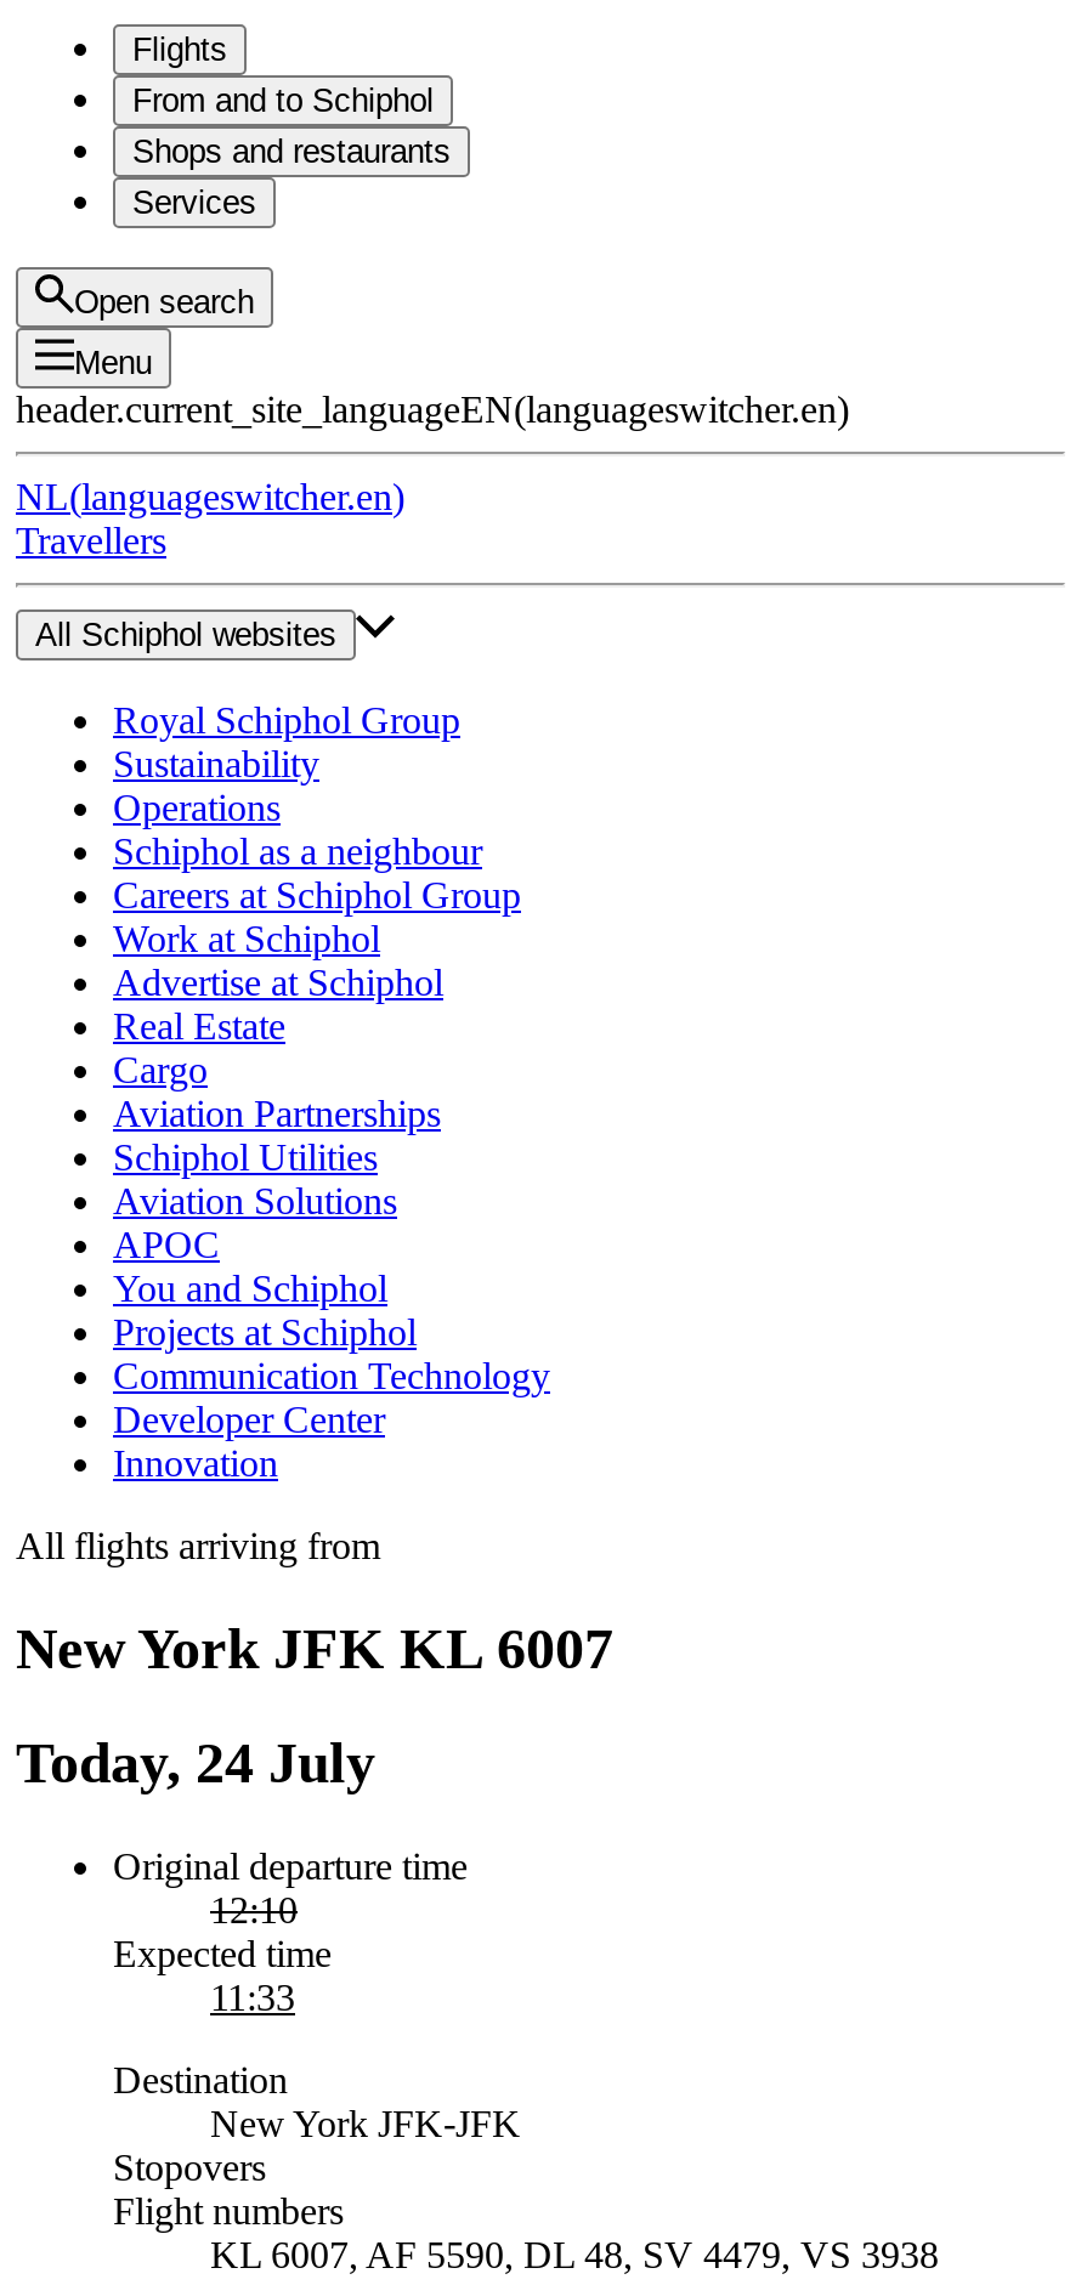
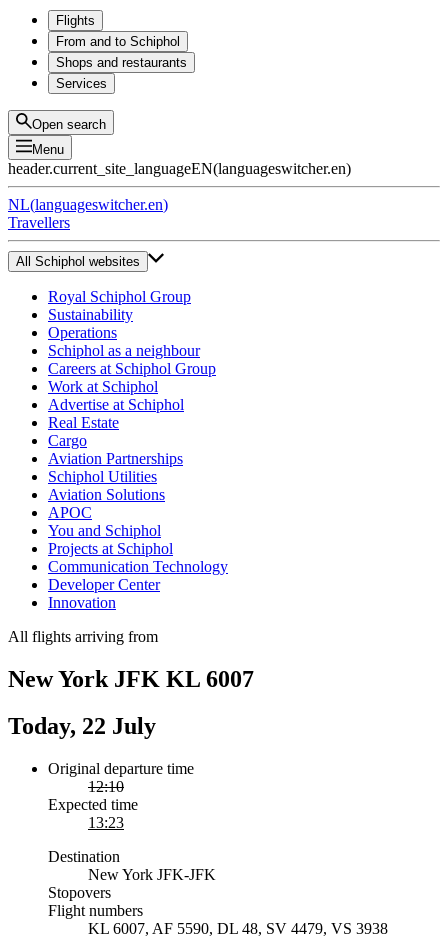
- Today, 24 July
+ Today, 22 July

- 11:33
+ 13:23
